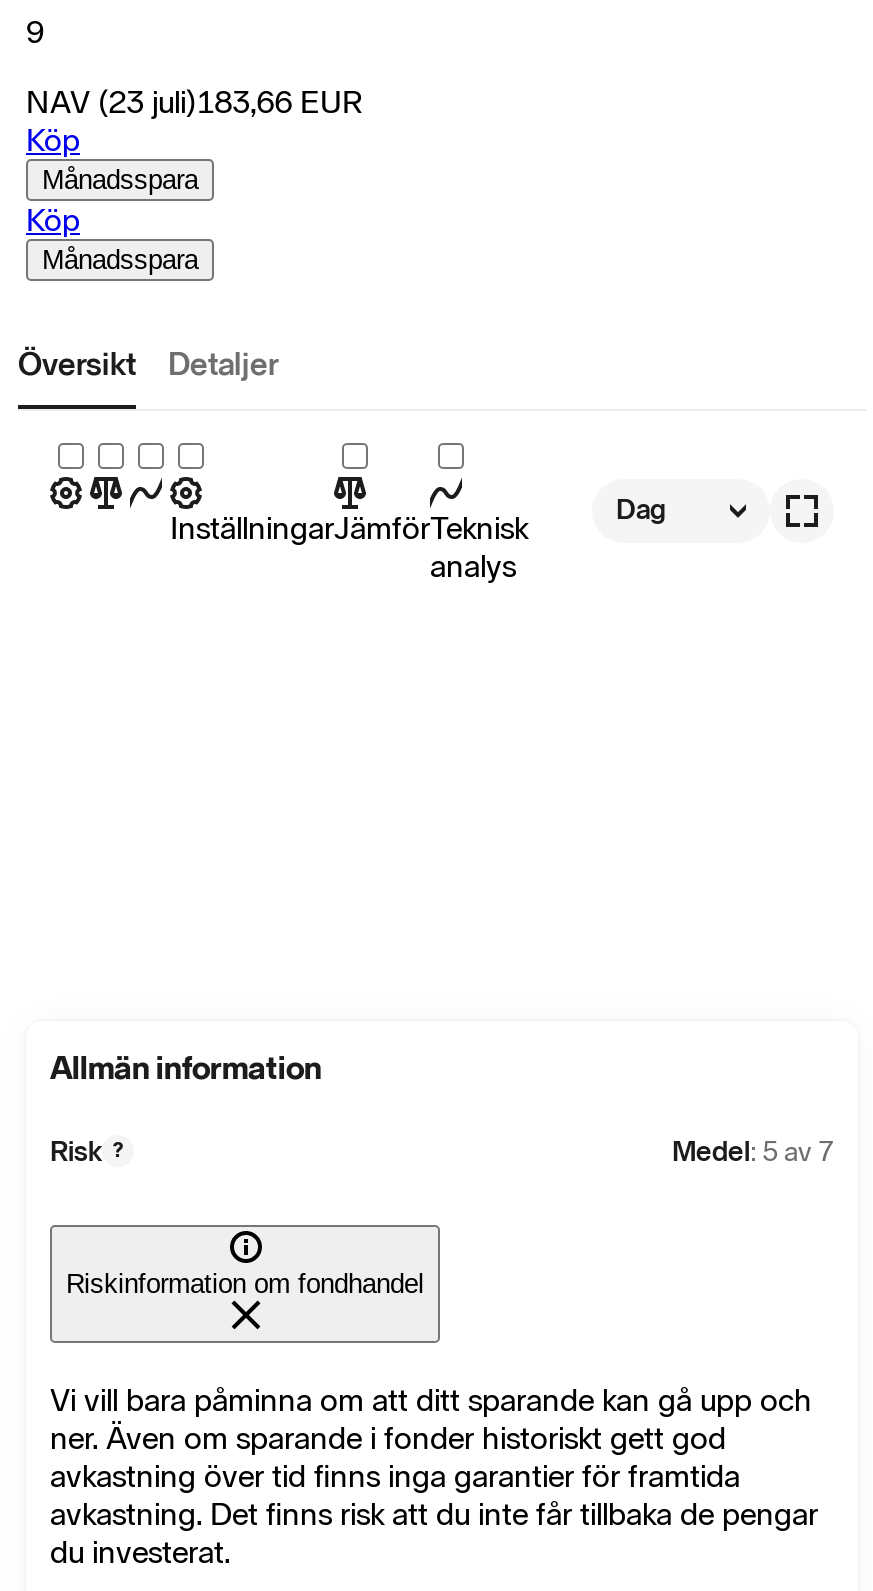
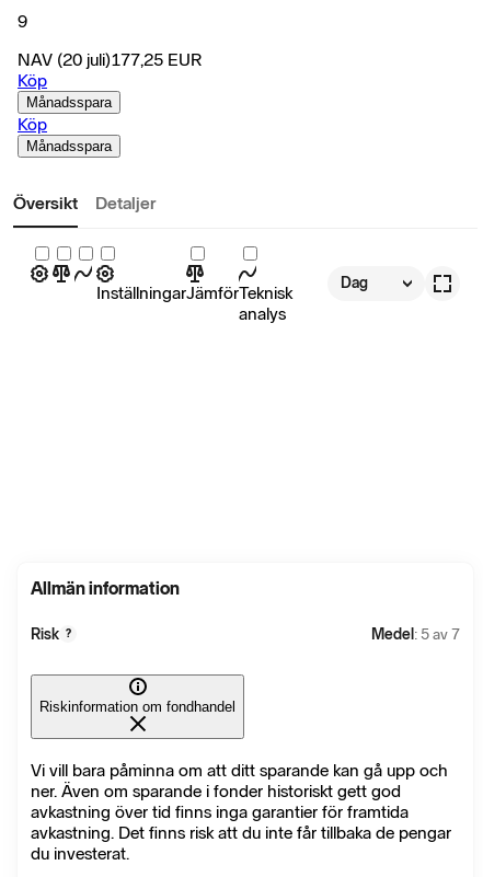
- NAV (23 juli)183,66 EUR
+ NAV (20 juli)177,25 EUR
